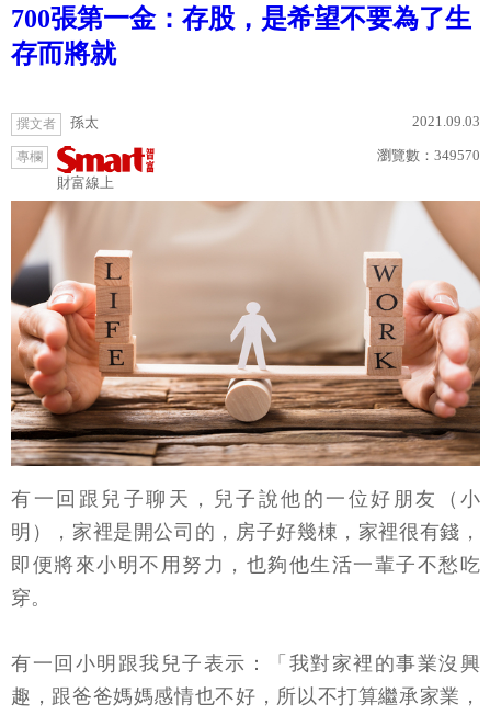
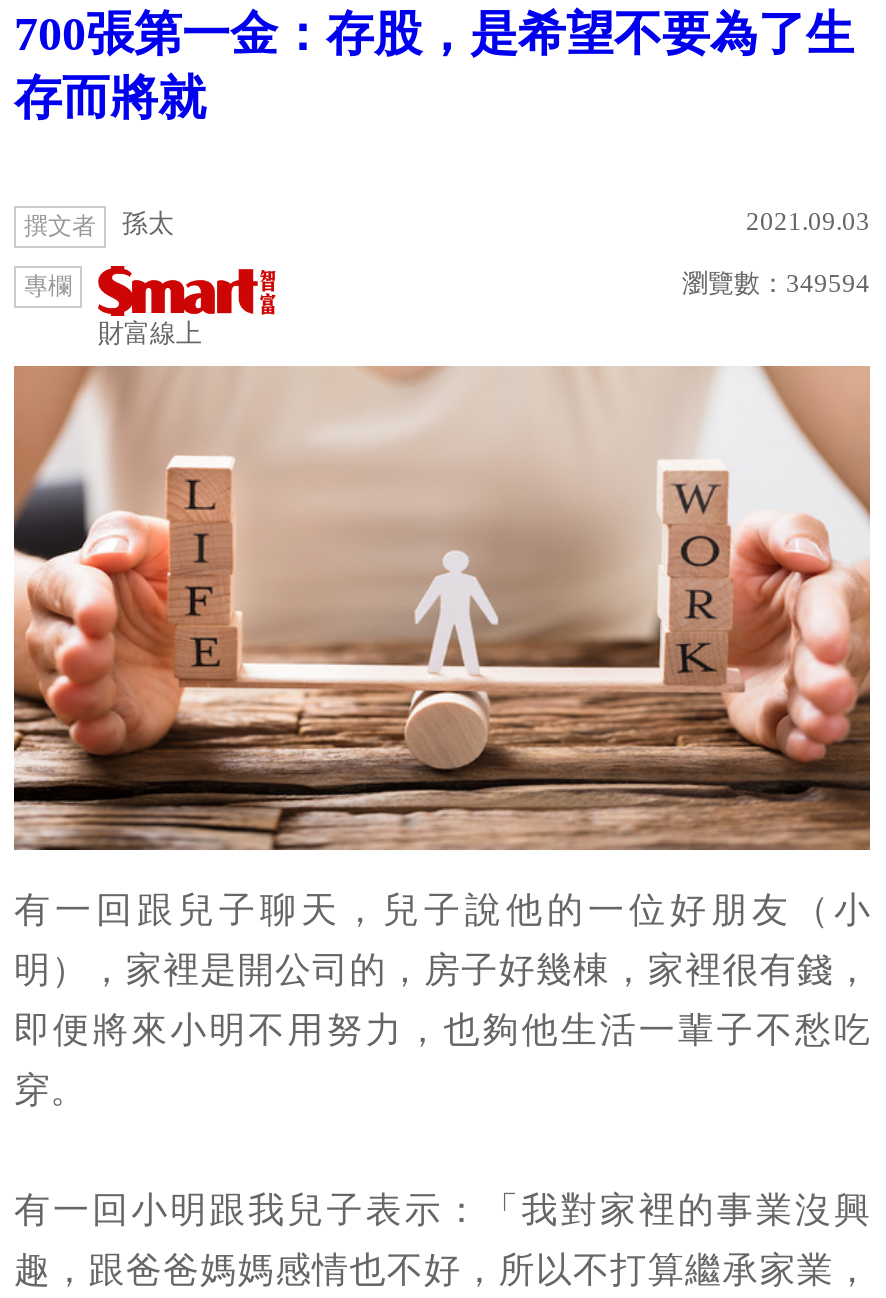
- 瀏覽數：349570
+ 瀏覽數：349594
